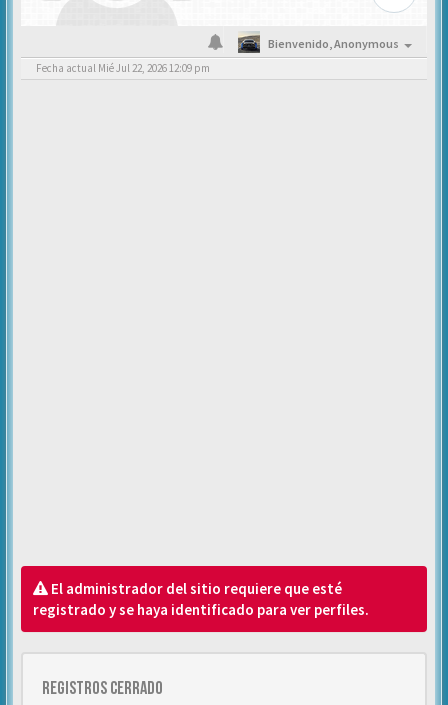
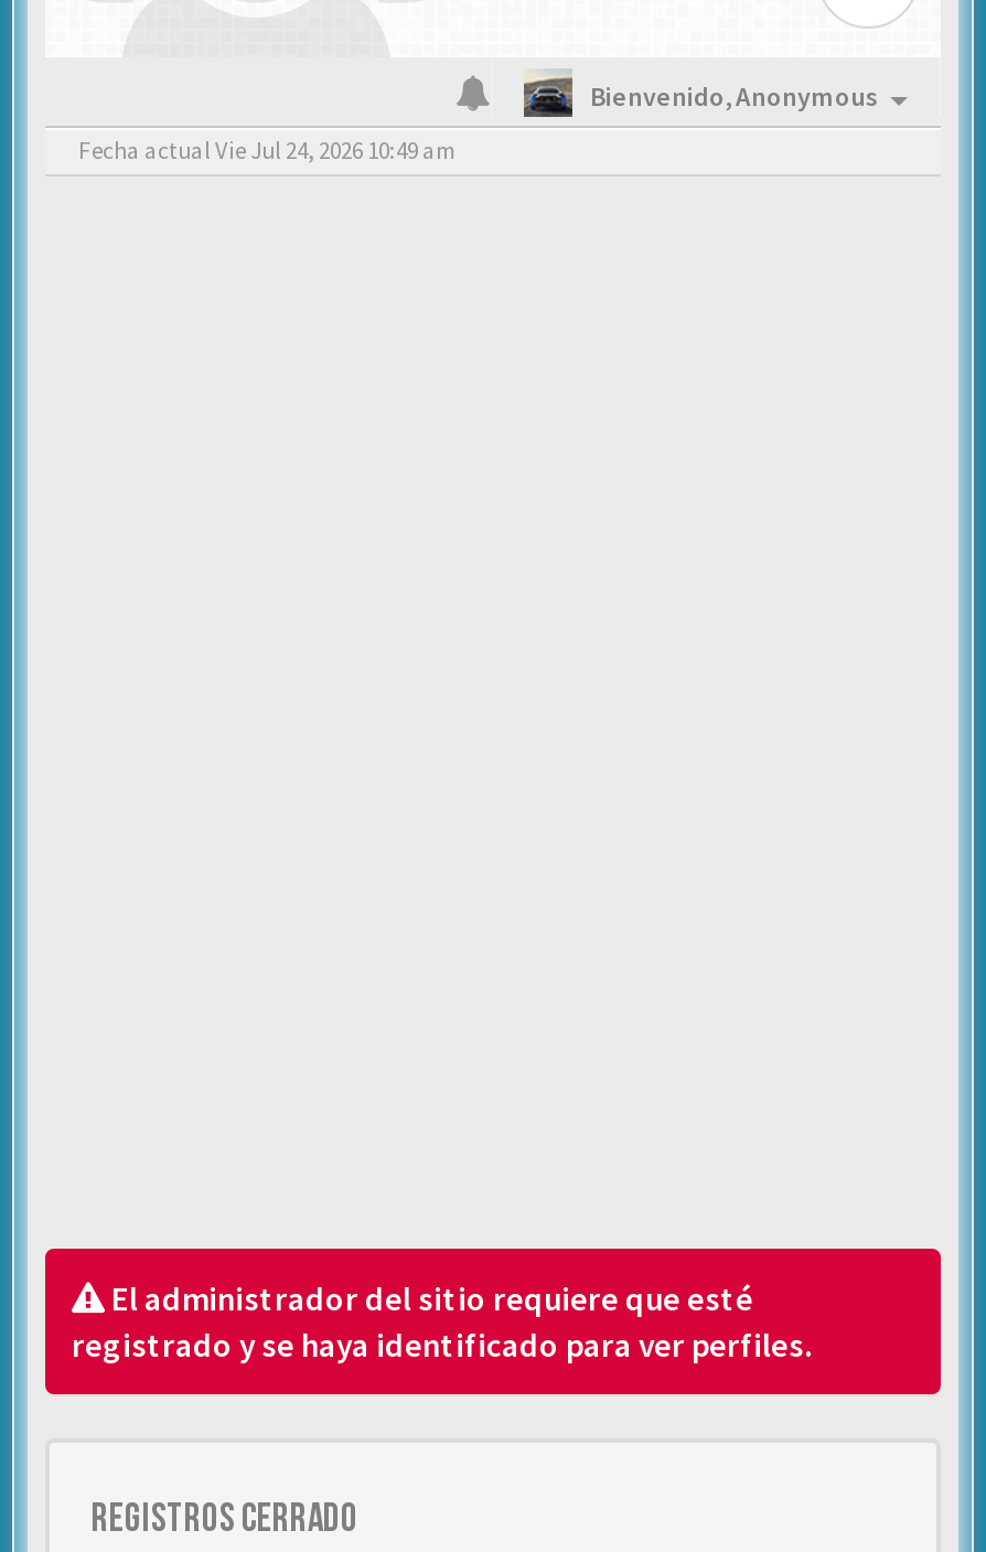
- Fecha actual Mié Jul 22, 2026 12:09 pm
+ Fecha actual Vie Jul 24, 2026 10:49 am
